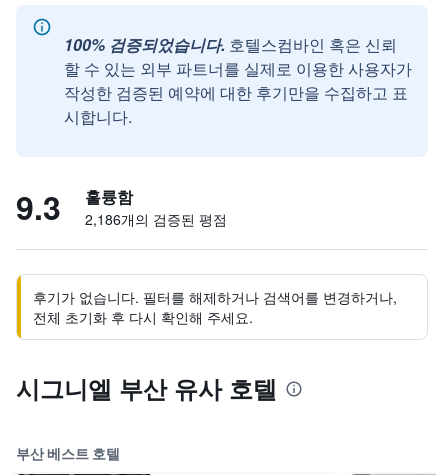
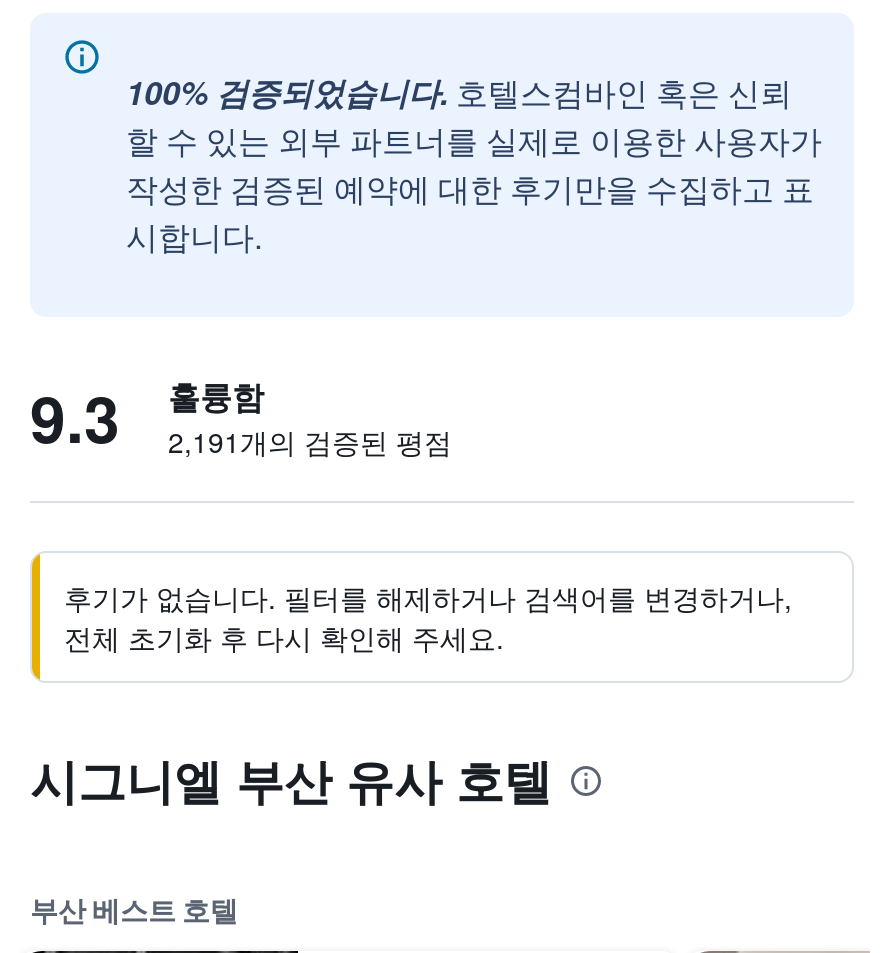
- 2,186개의 검증된 평점
+ 2,191개의 검증된 평점
